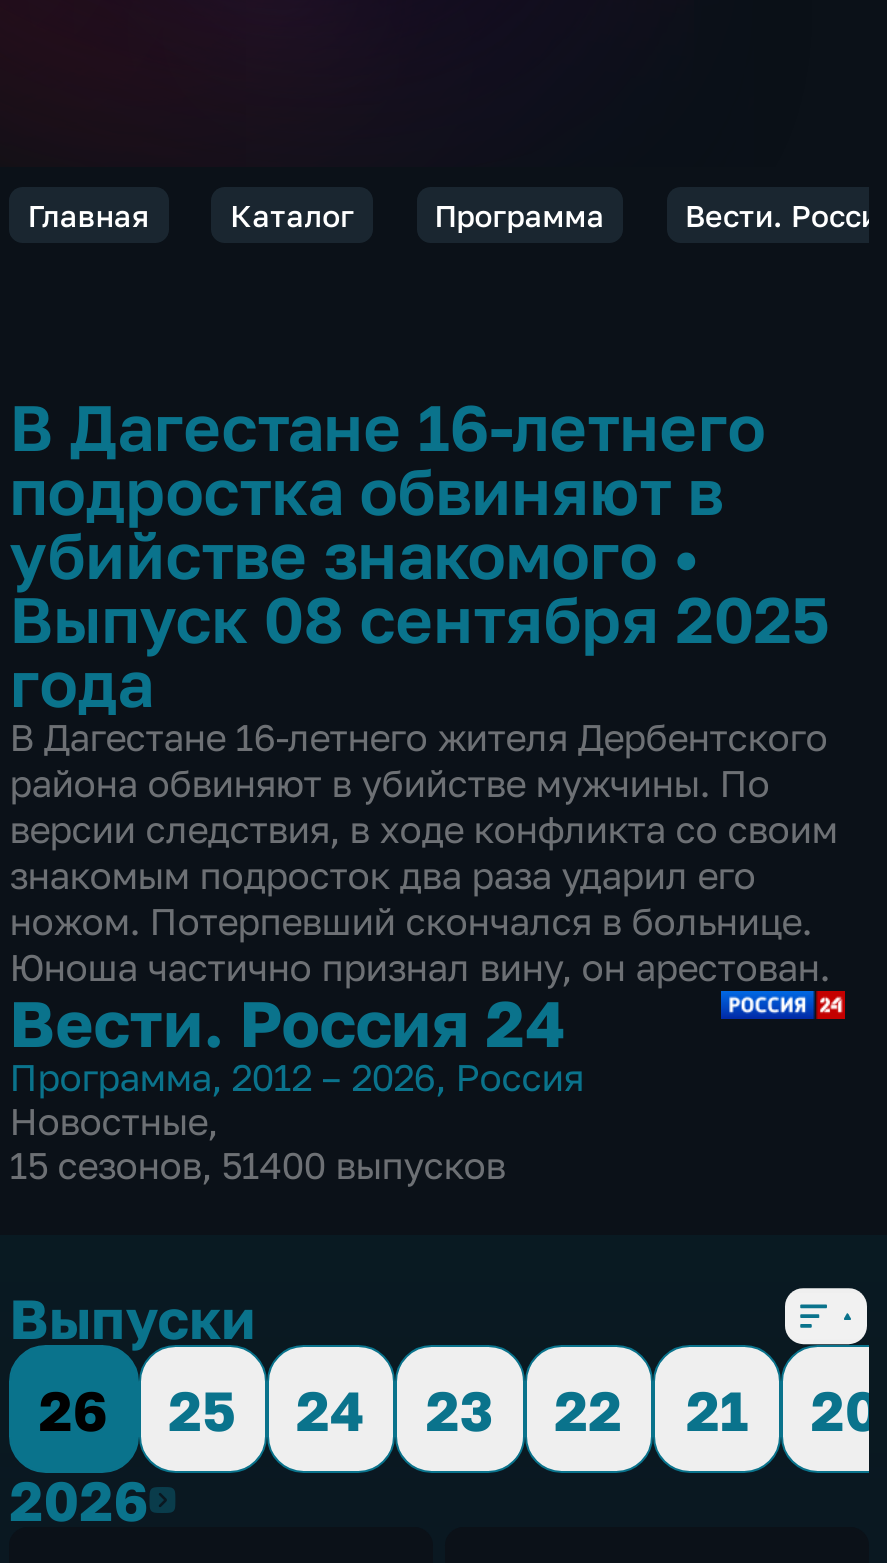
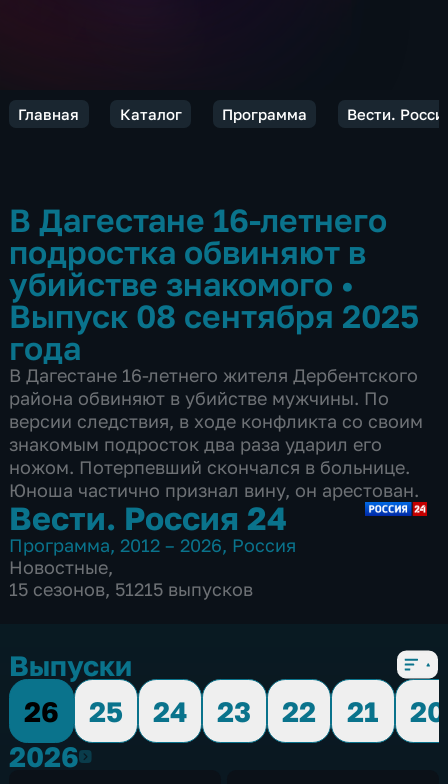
- 15 сезонов, 51400 выпусков
+ 15 сезонов, 51215 выпусков
